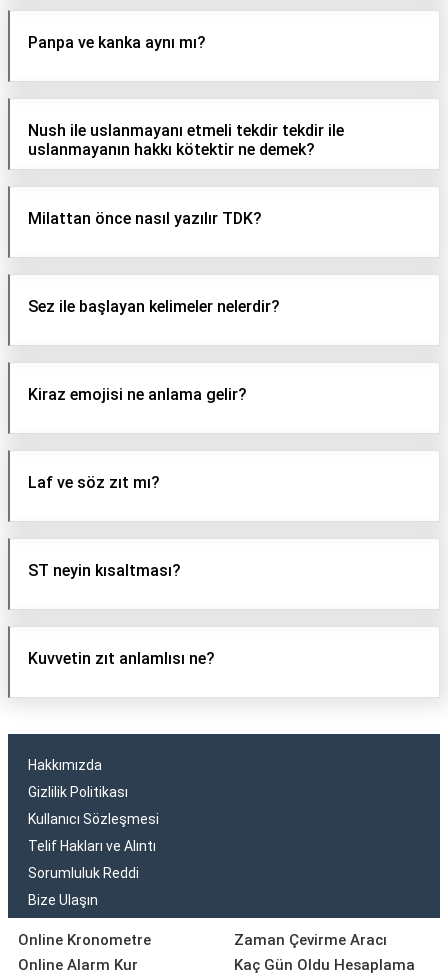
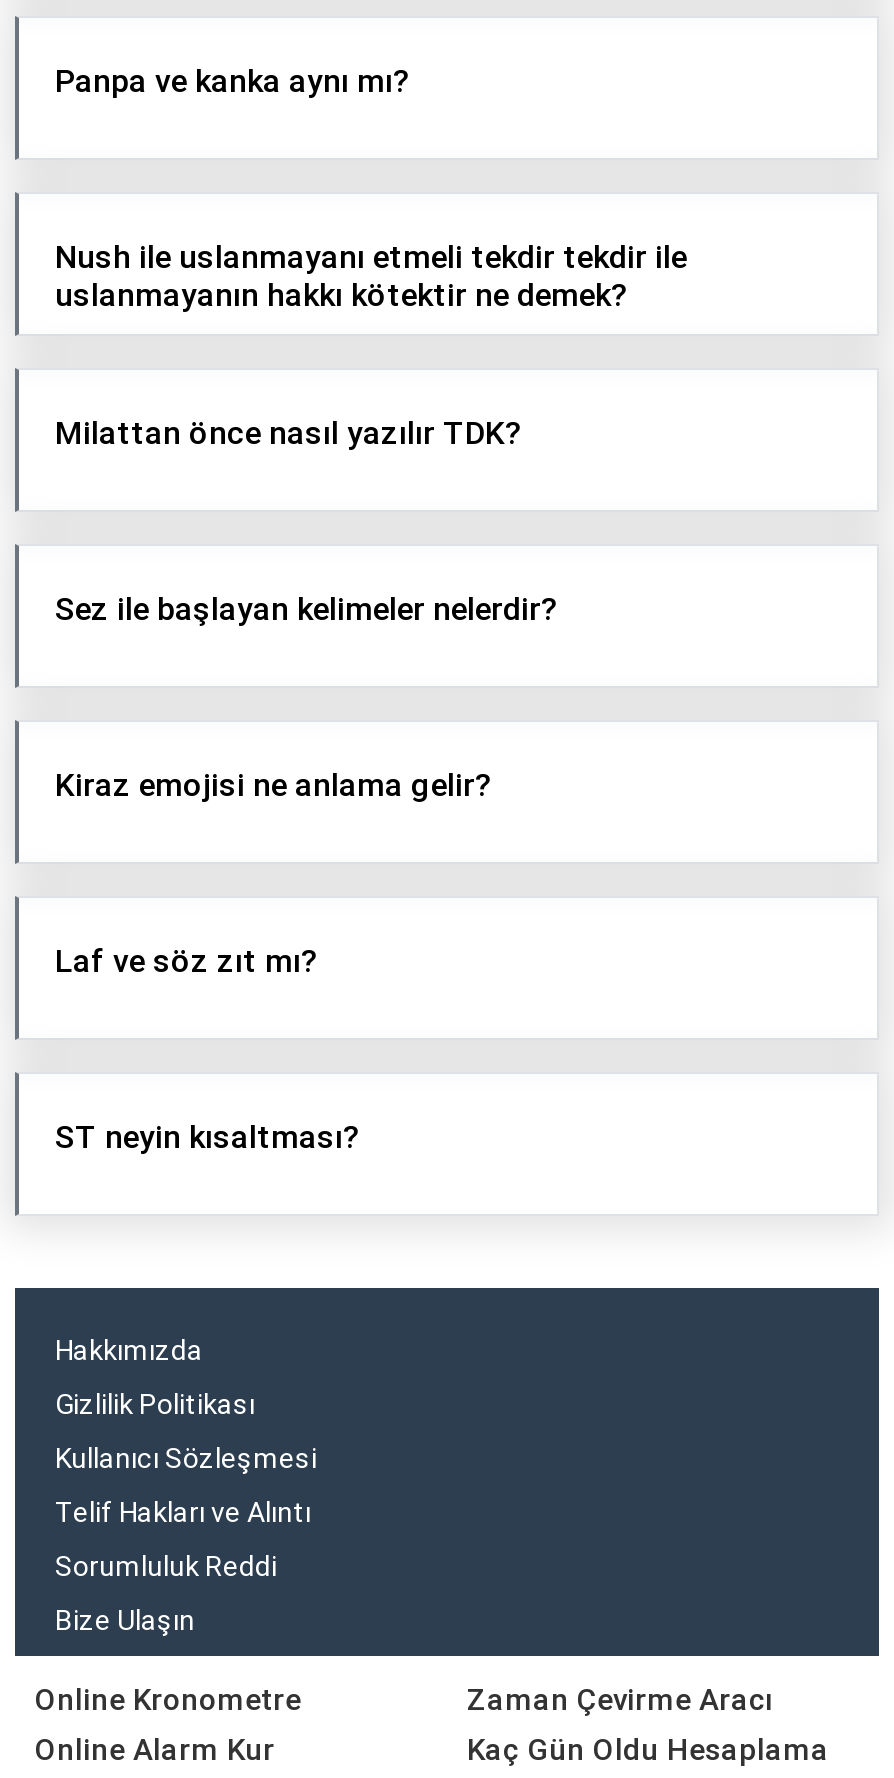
- Kuvvetin zıt anlamlısı ne?
